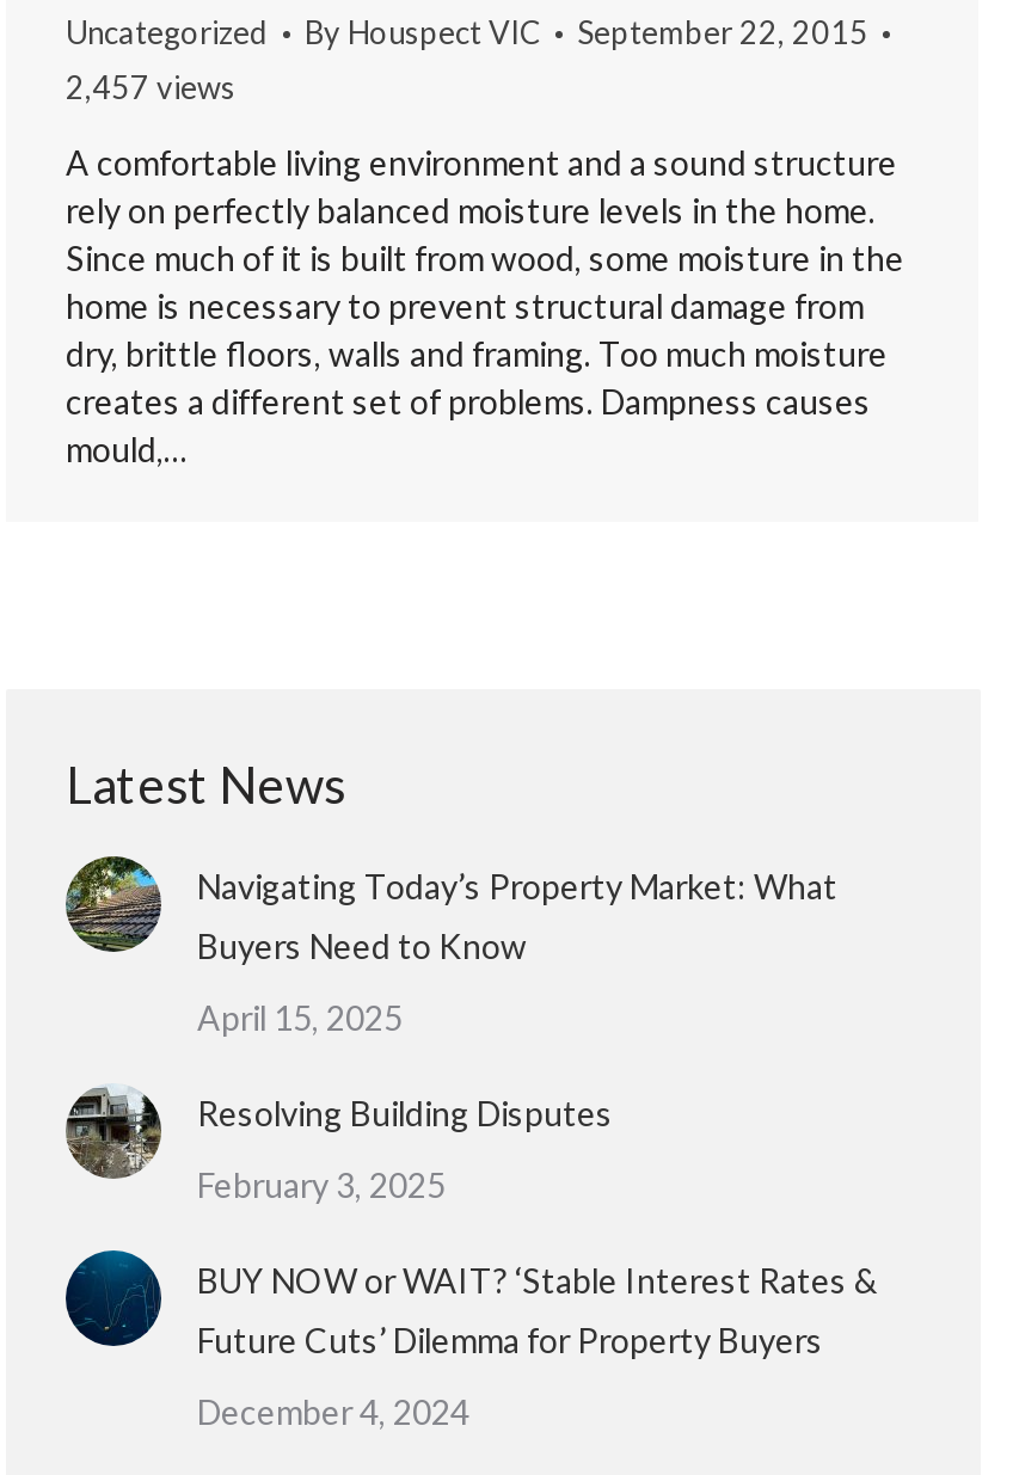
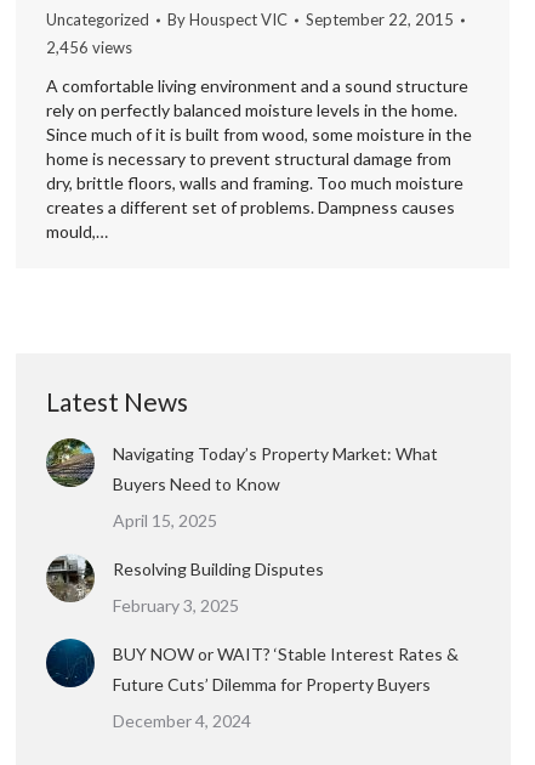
- 2,457 views
+ 2,456 views
